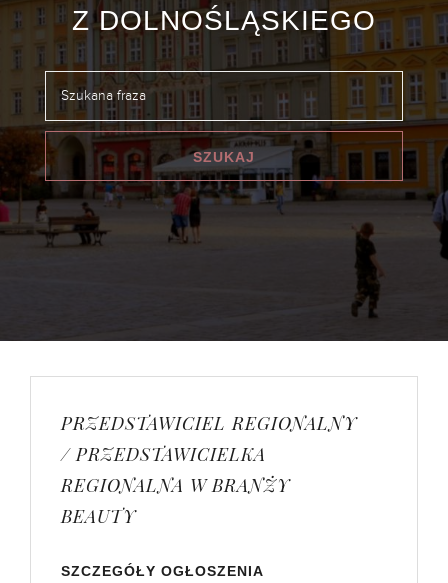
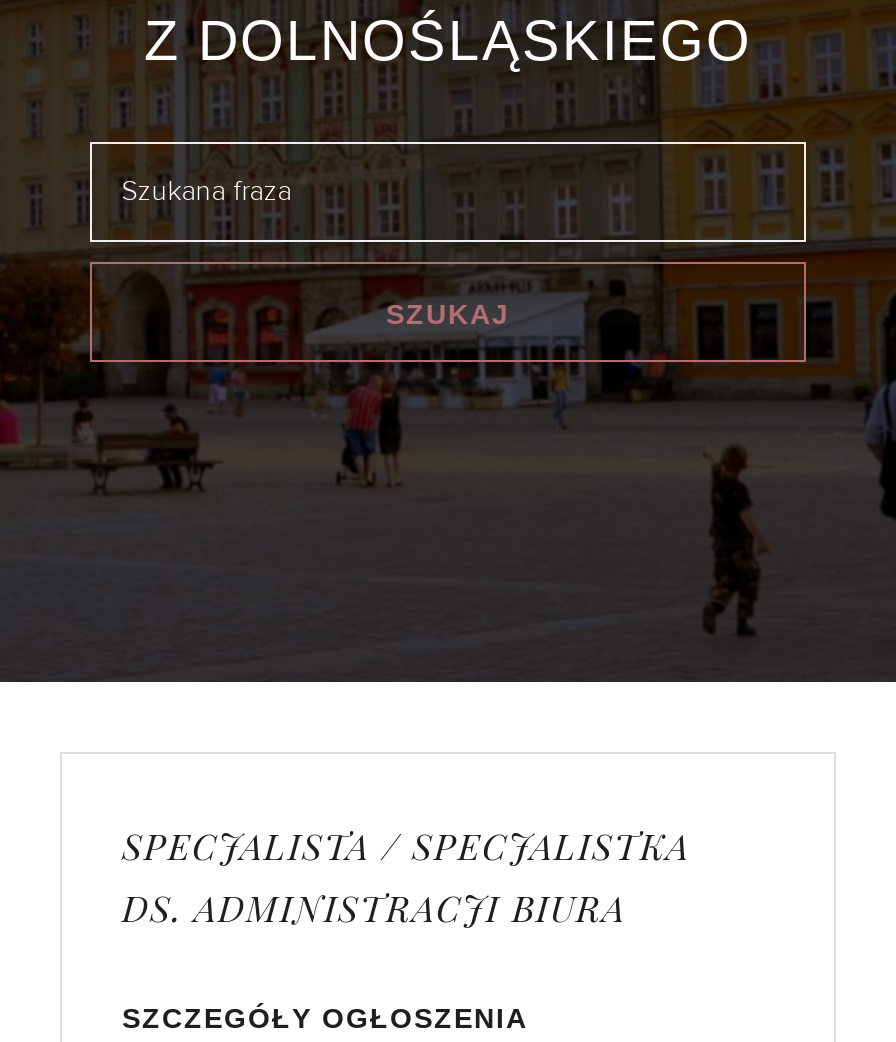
- PRZEDSTAWICIEL REGIONALNY
- / PRZEDSTAWICIELKA
- REGIONALNA W BRANŻY
- BEAUTY
+ SPECJALISTA / SPECJALISTKA
+ DS. ADMINISTRACJI BIURA
